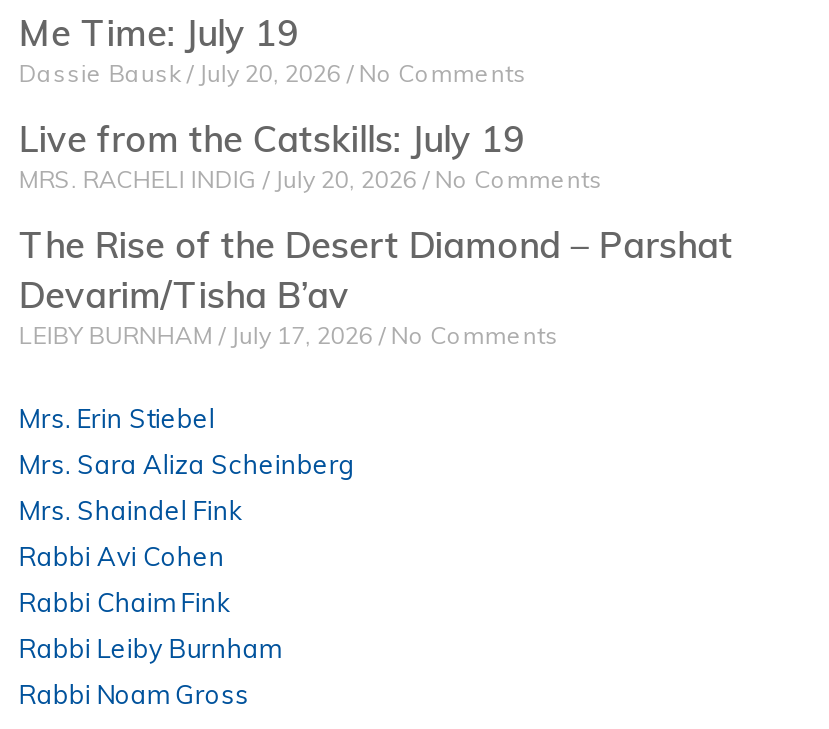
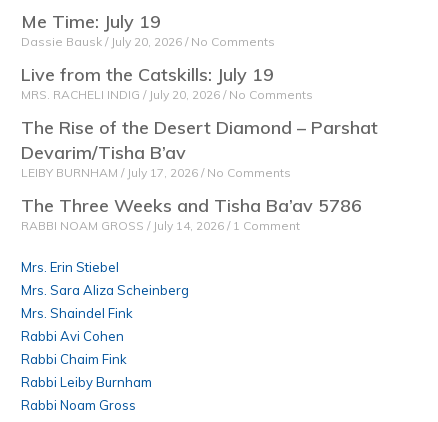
+ The Three Weeks and Tisha Ba’av 5786
+ RABBI NOAM GROSS July 14, 2026 1 Comment
